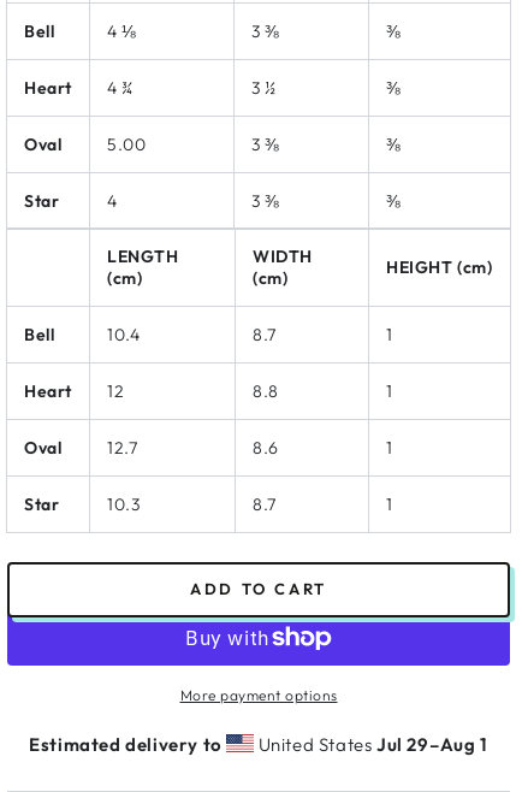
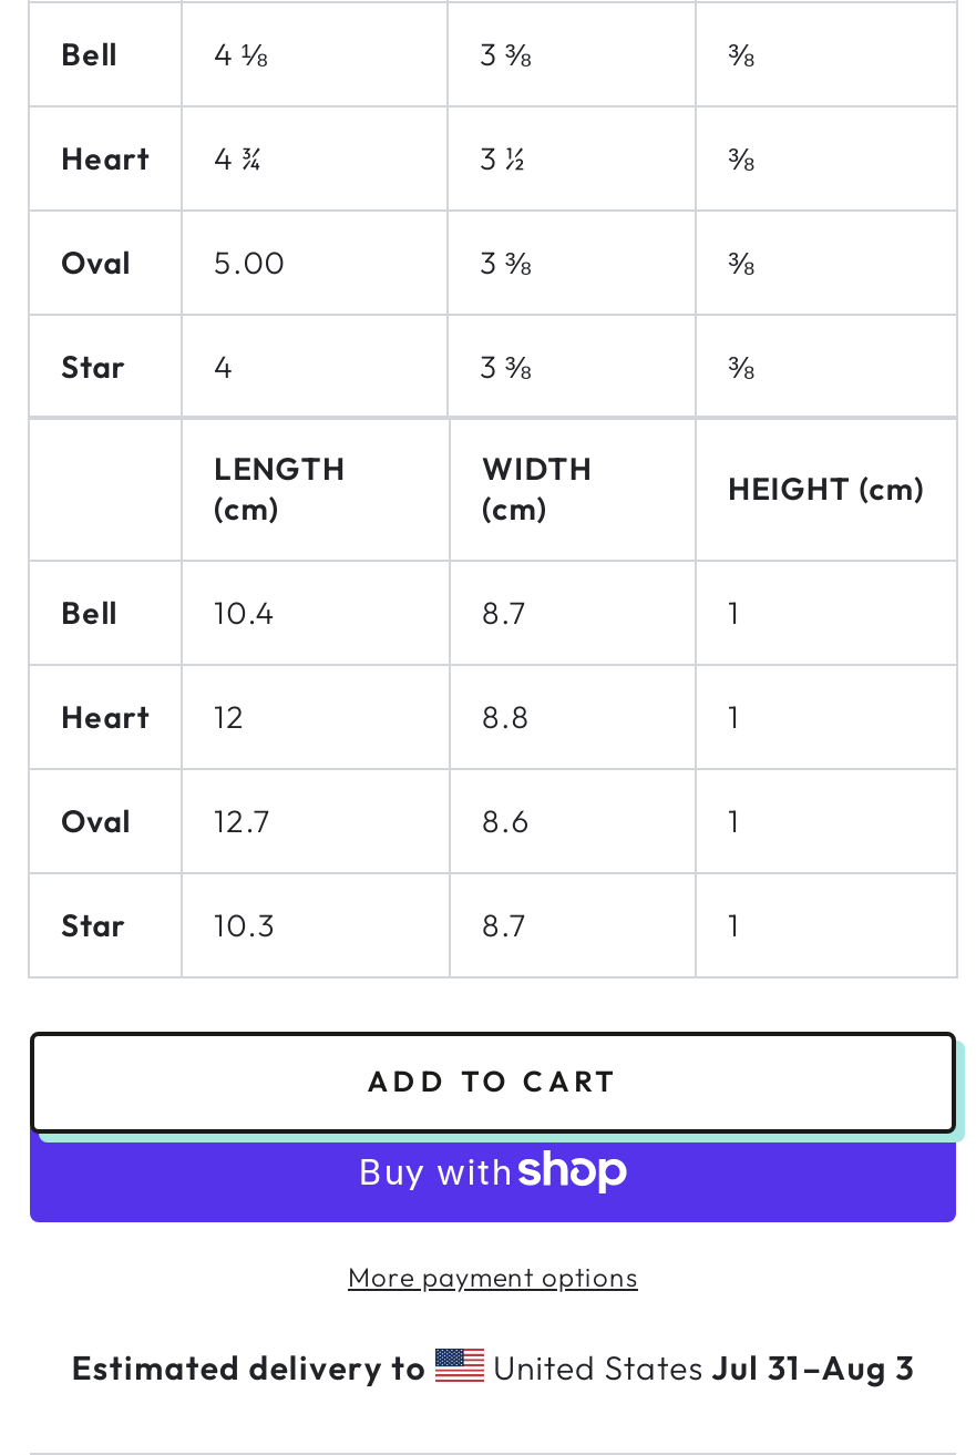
- United States Jul 29–Aug 1
+ United States Jul 31–Aug 3
